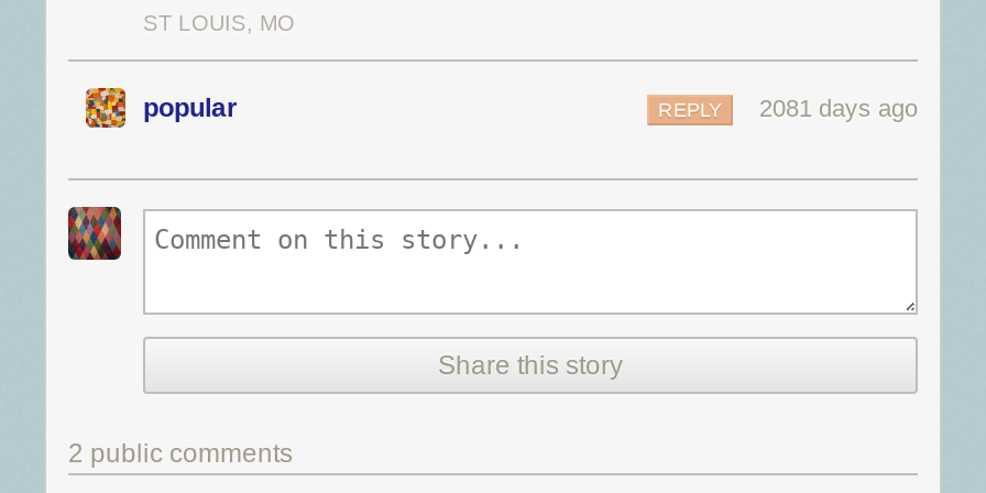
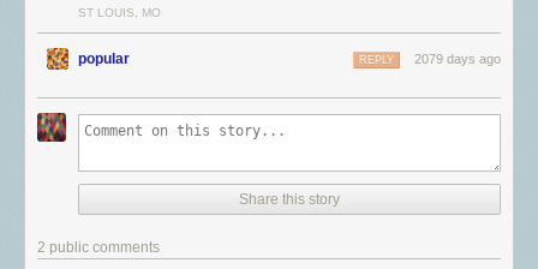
- REPLY 2081 days ago
+ REPLY 2079 days ago
